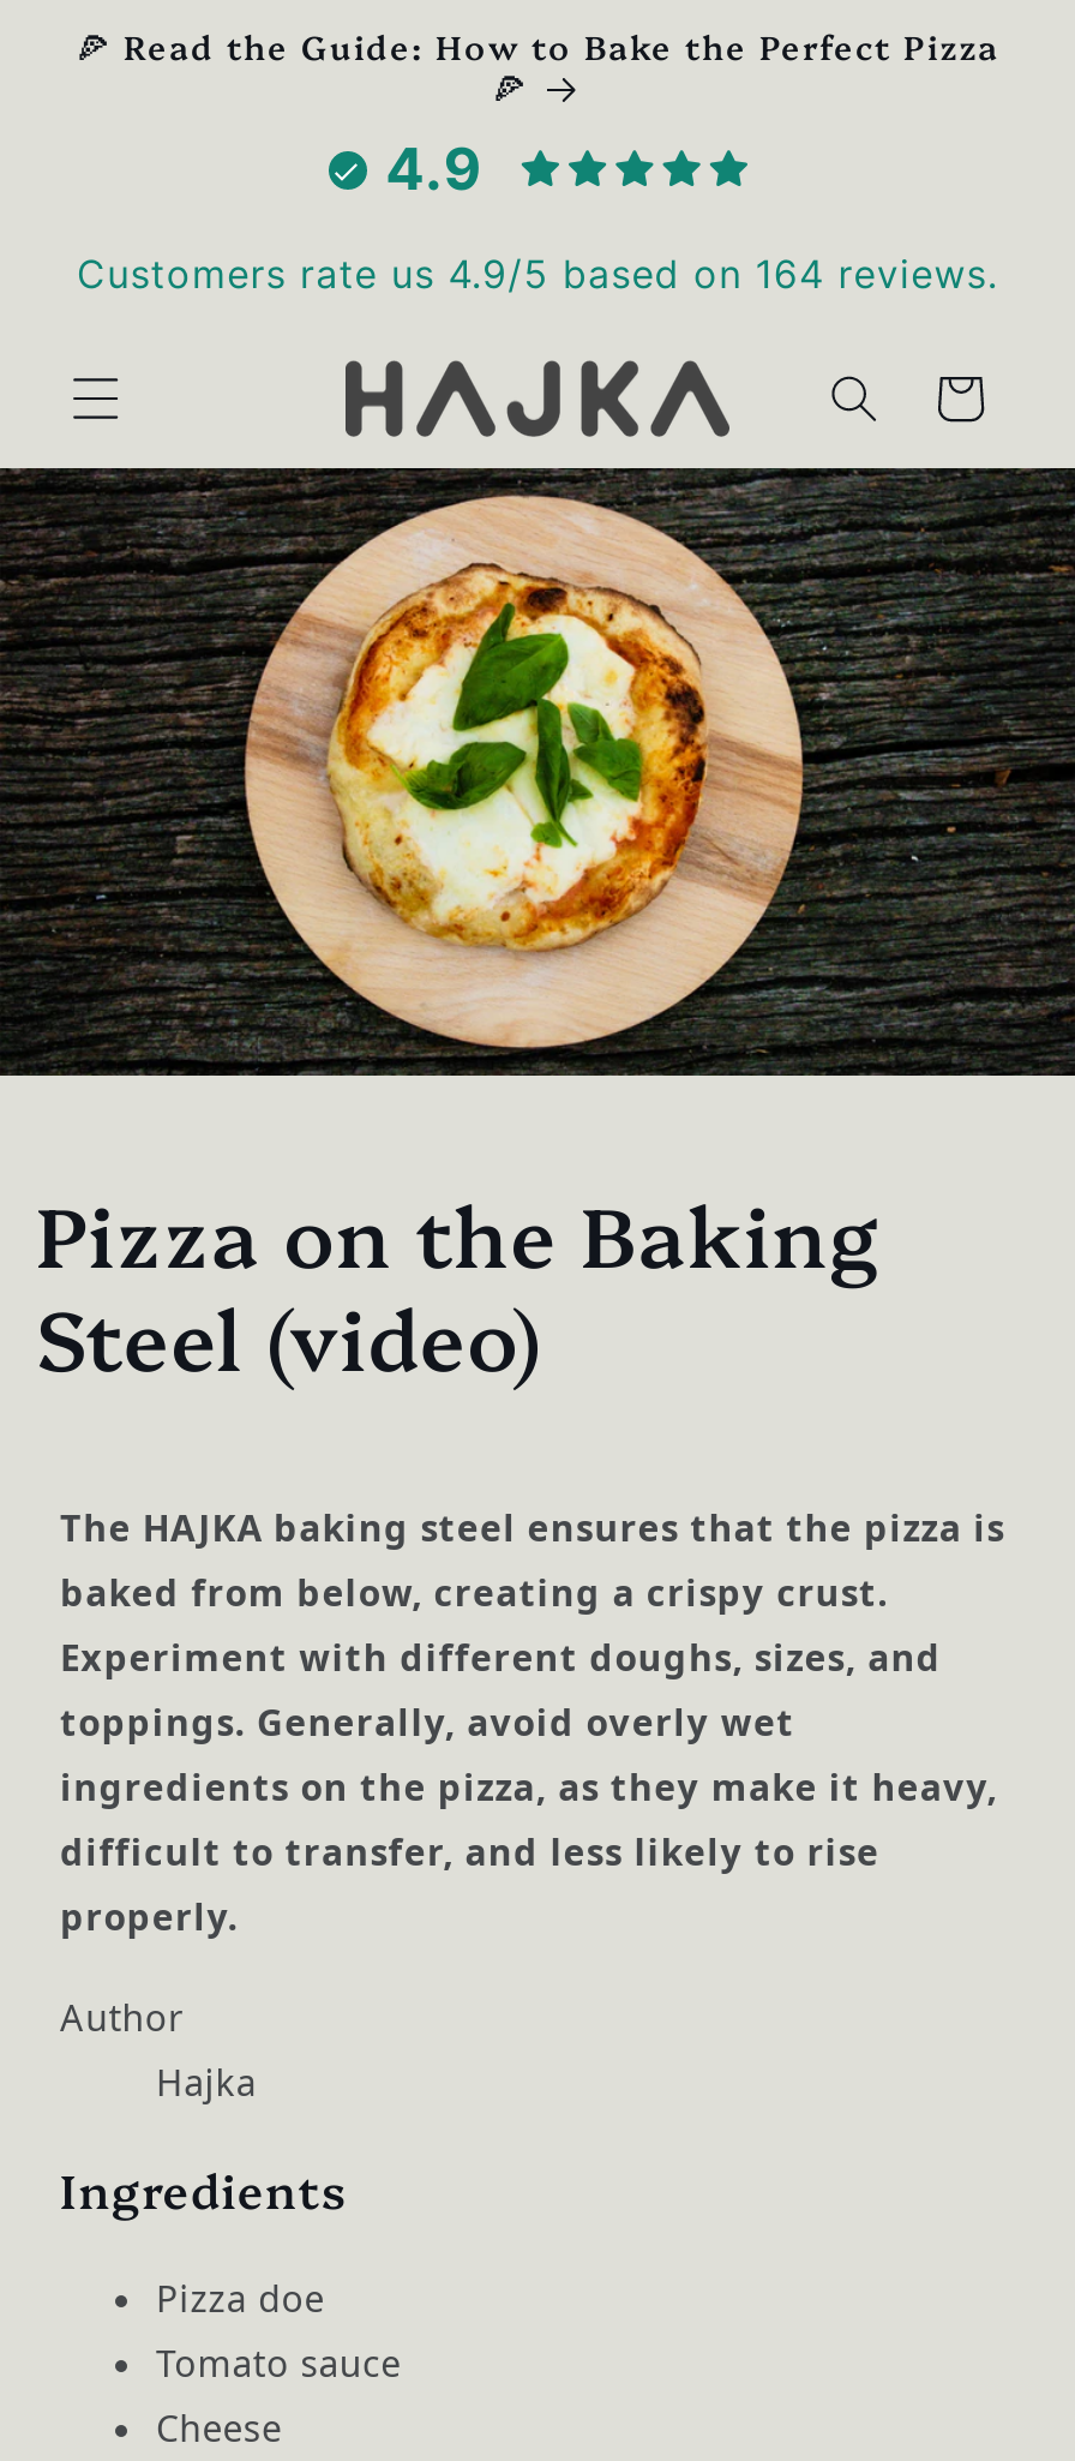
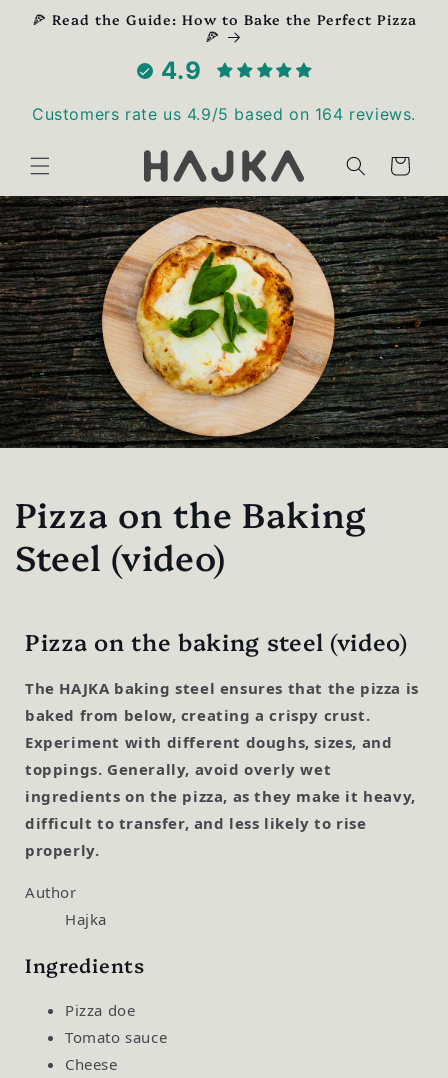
+ Pizza on the baking steel (video)
